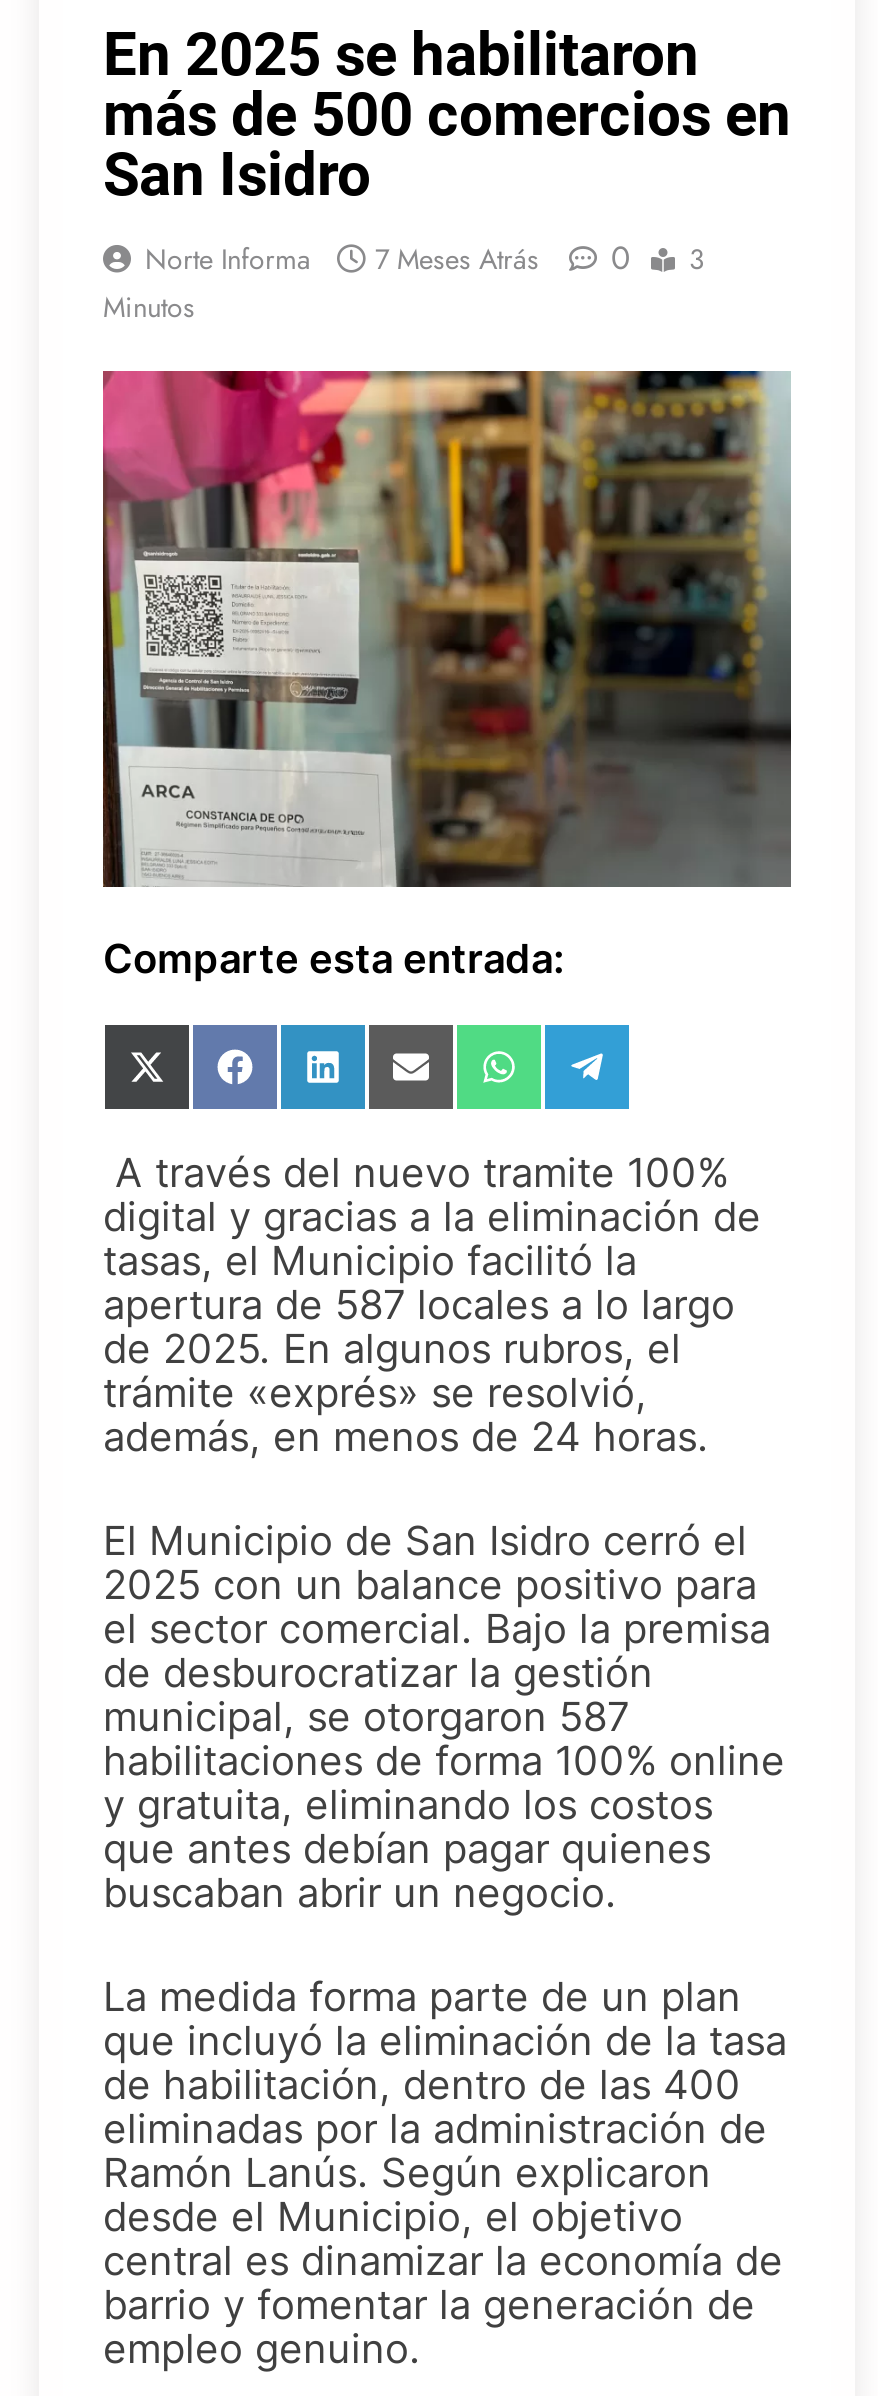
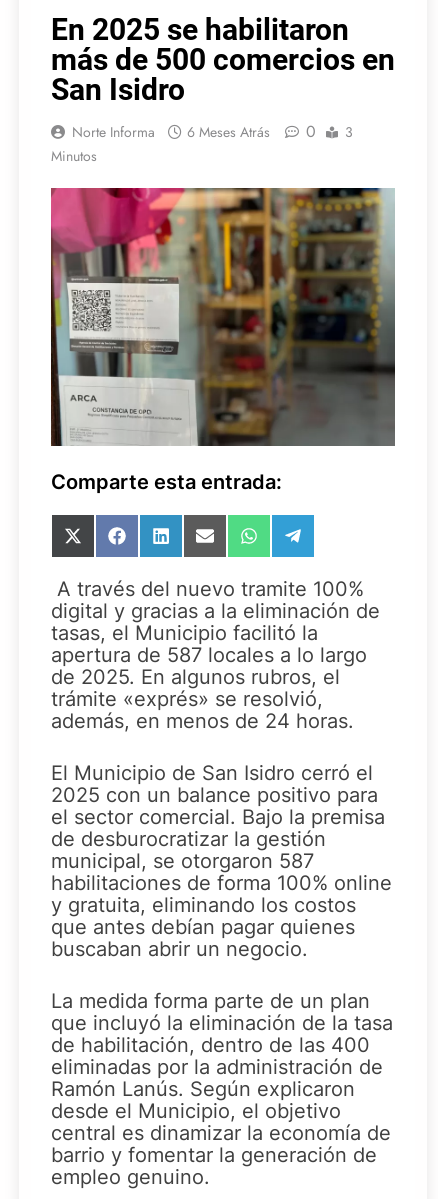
- Norte Informa 7 Meses Atrás 0 3
+ Norte Informa 6 Meses Atrás 0 3
